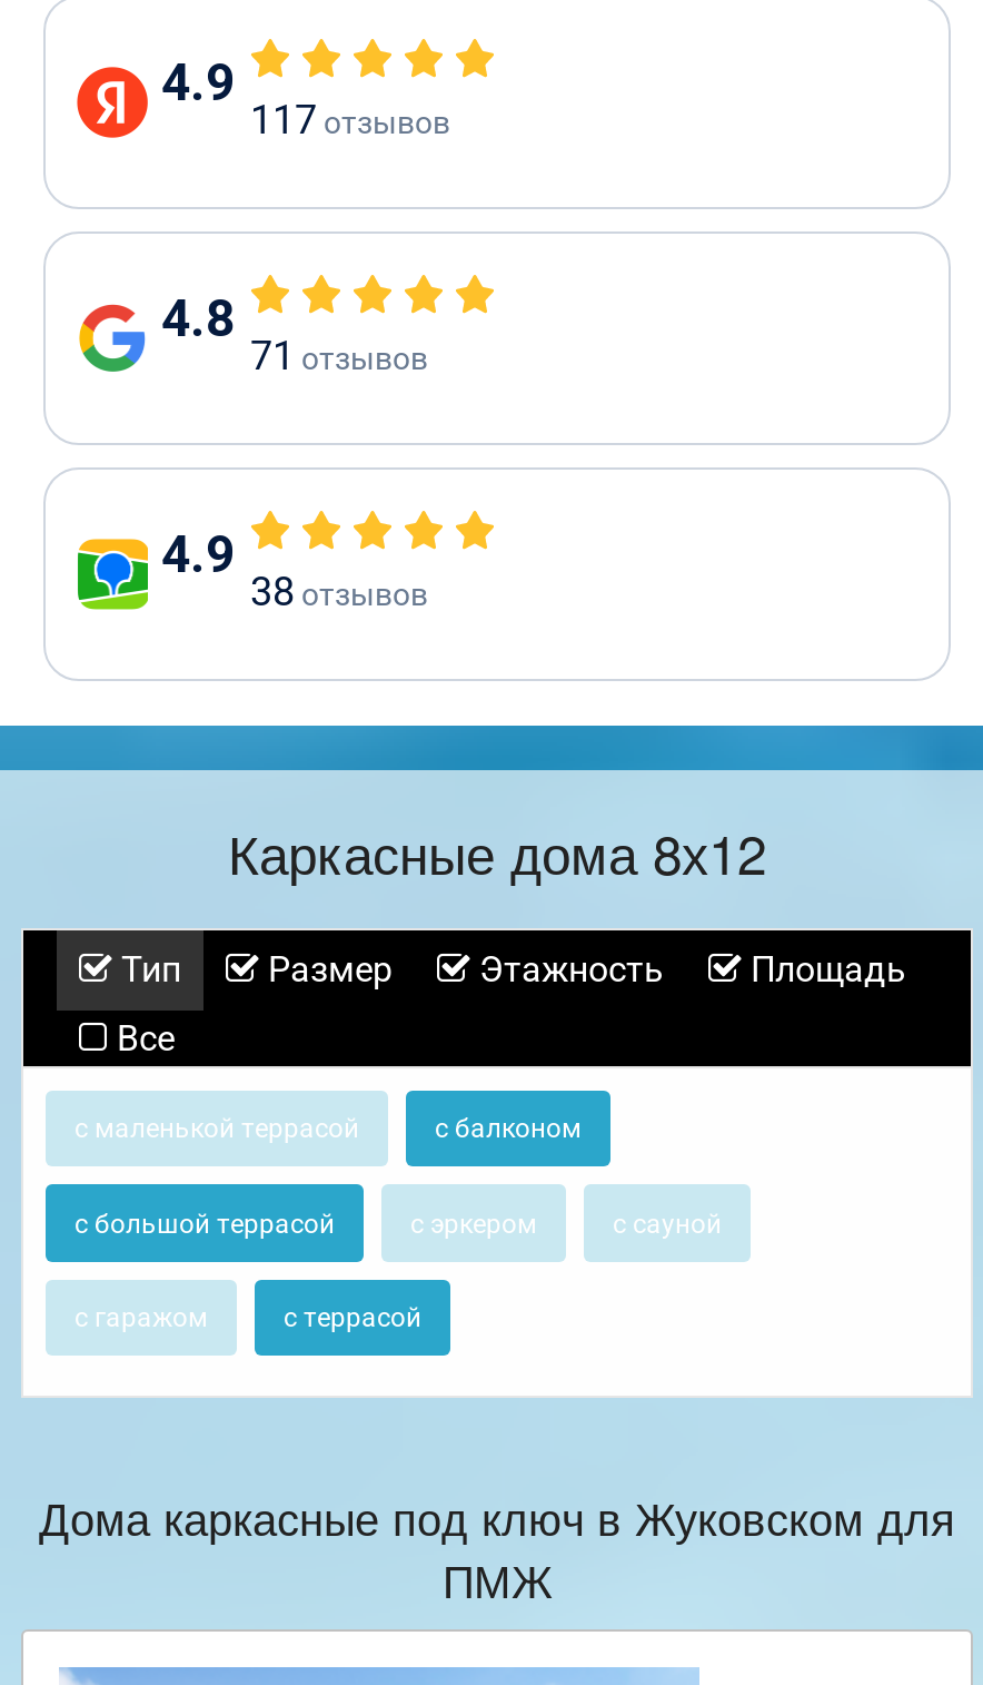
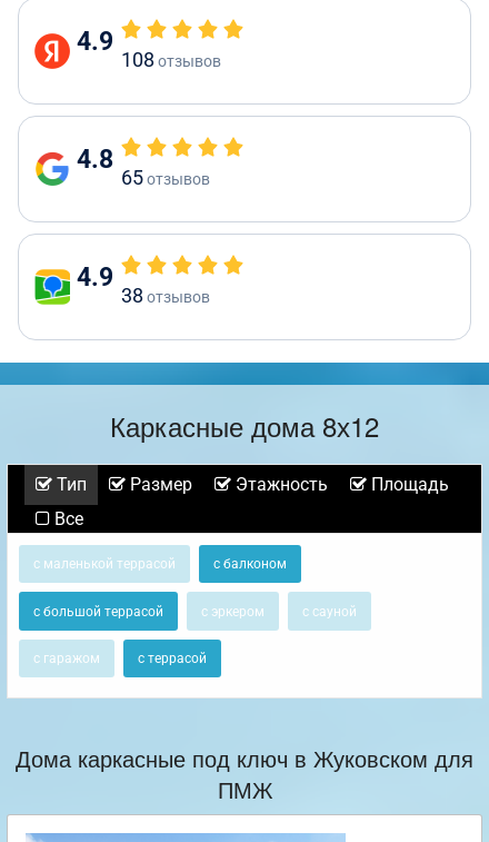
- 117 отзывов
+ 108 отзывов

- 71 отзывов
+ 65 отзывов
